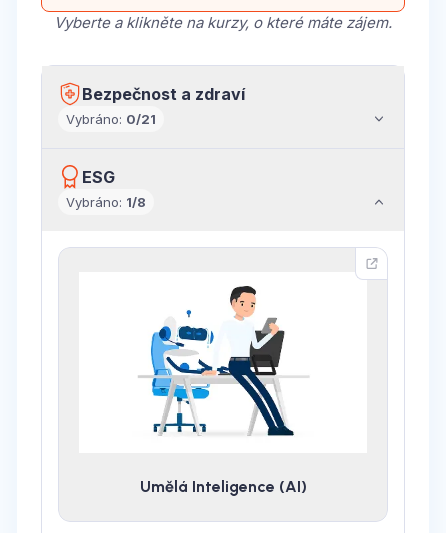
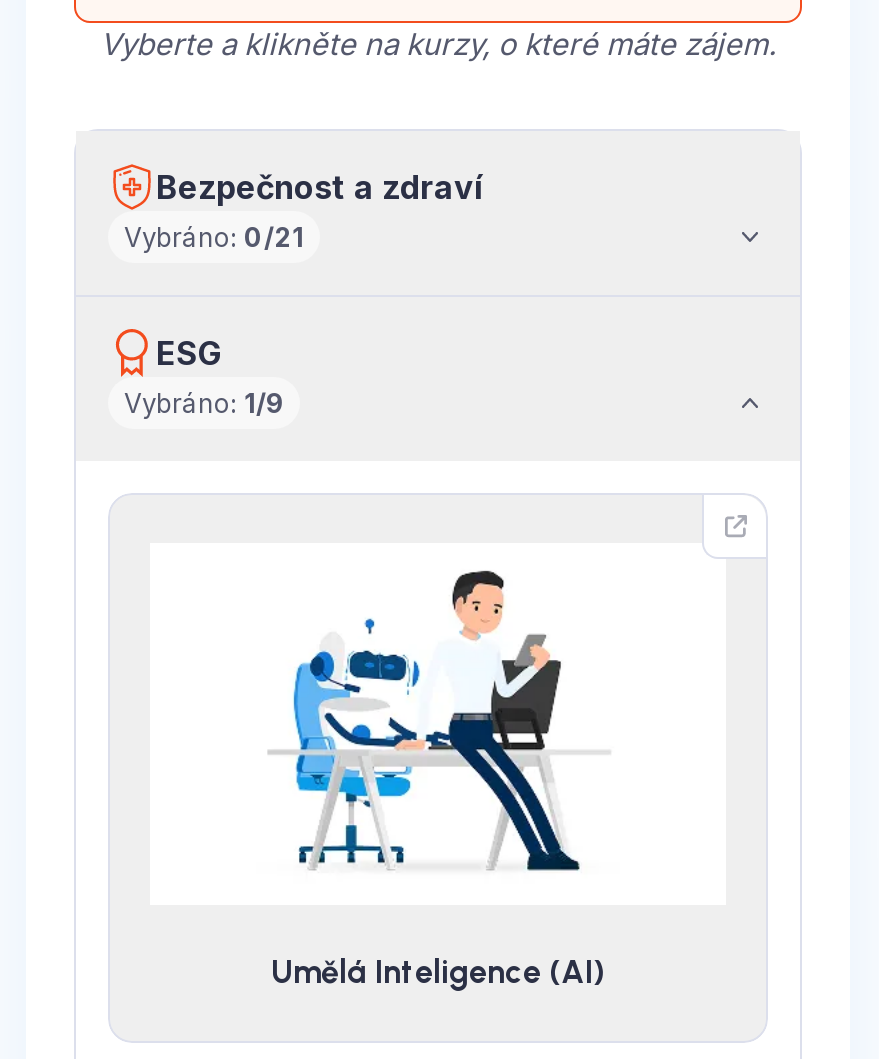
- Vybráno: 1/8
+ Vybráno: 1/9
